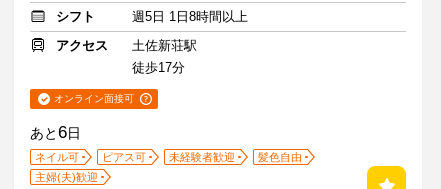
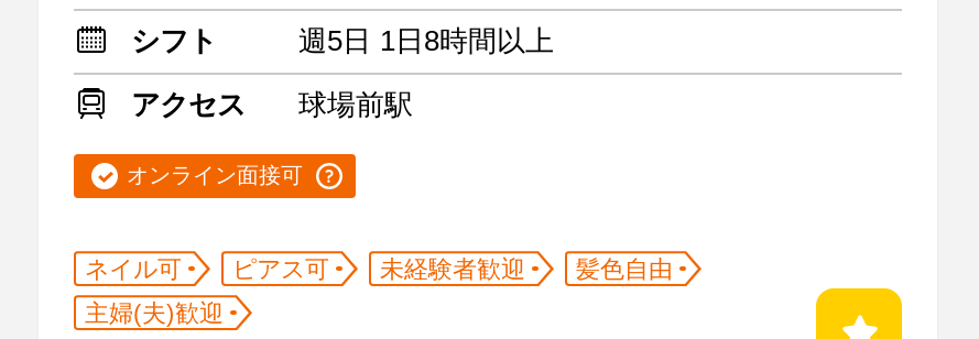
- 土佐新荘駅
- 徒歩17分
+ 球場前駅

- あと6日
